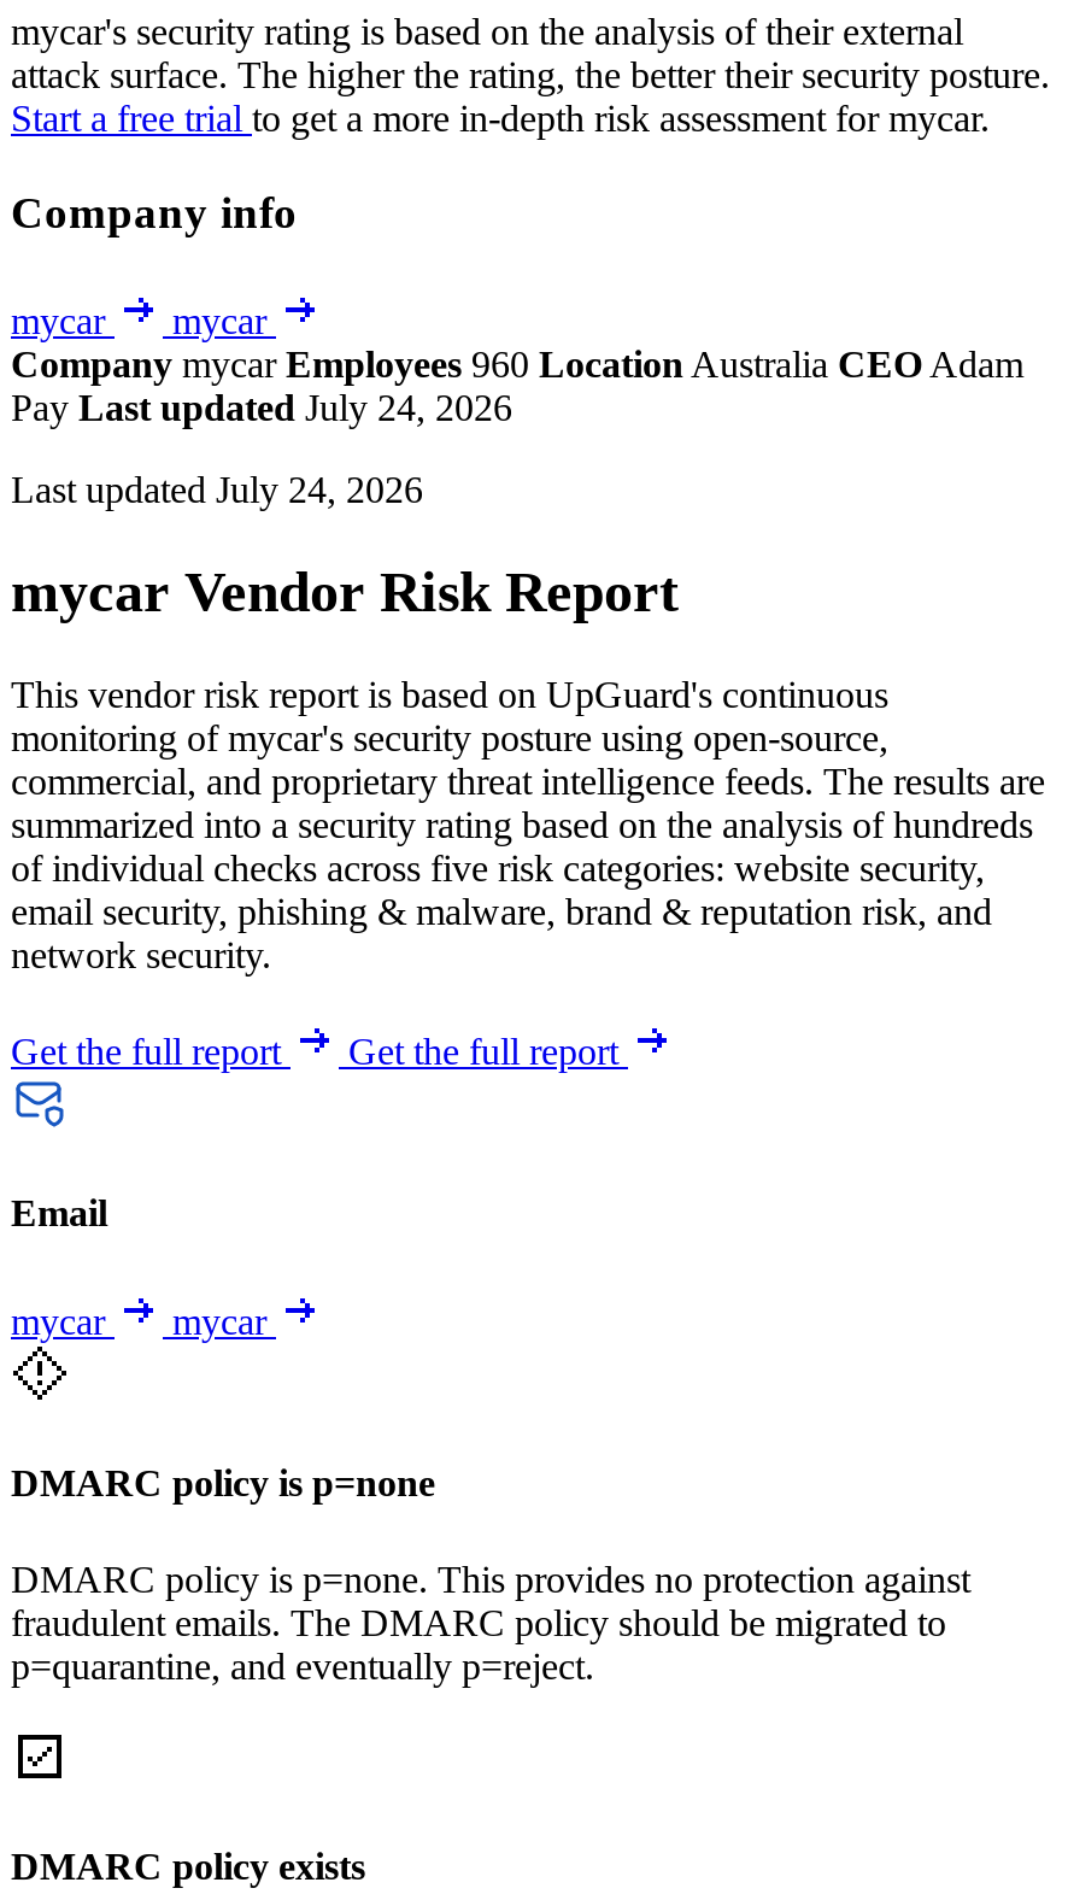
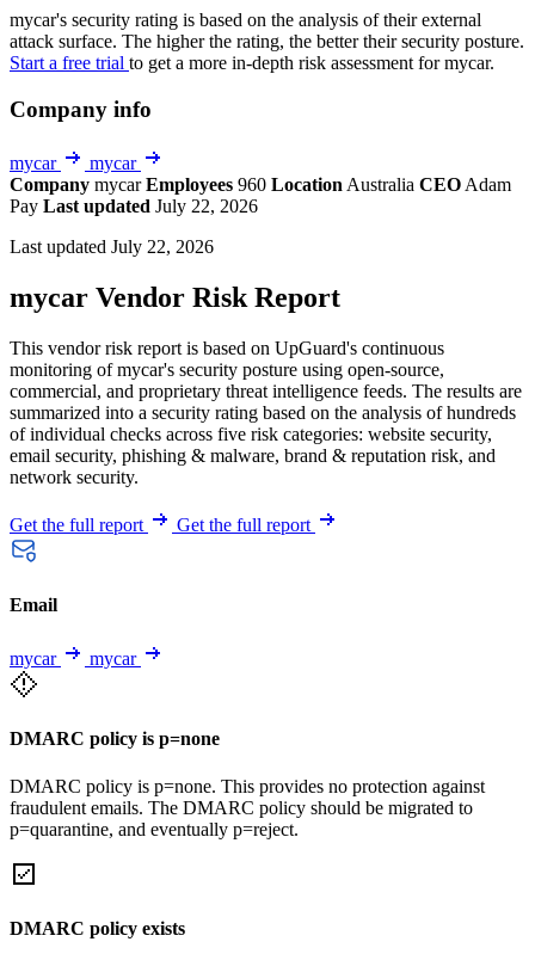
- Pay Last updated July 24, 2026
+ Pay Last updated July 22, 2026

- Last updated July 24, 2026
+ Last updated July 22, 2026
